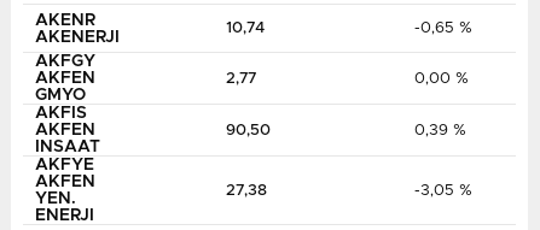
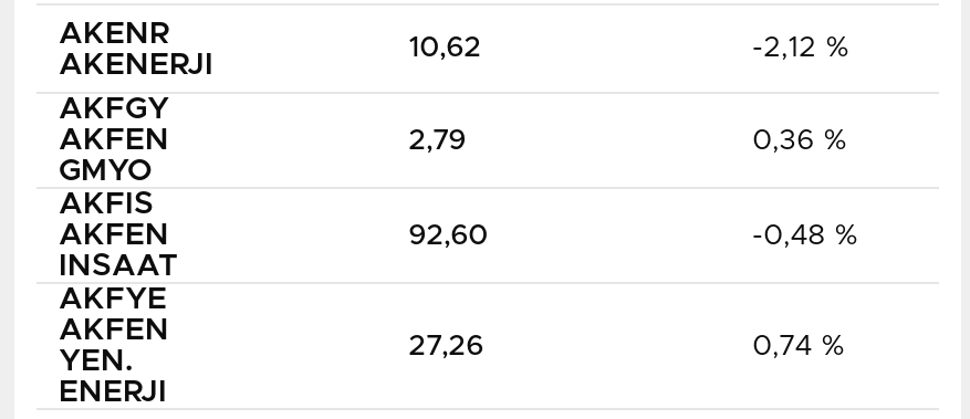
- 10,74
+ 10,62

- -0,65 %
+ -2,12 %

- 2,77
+ 2,79

- 0,00 %
+ 0,36 %

- 90,50
+ 92,60

- 0,39 %
+ -0,48 %

- 27,38
+ 27,26

- -3,05 %
+ 0,74 %
